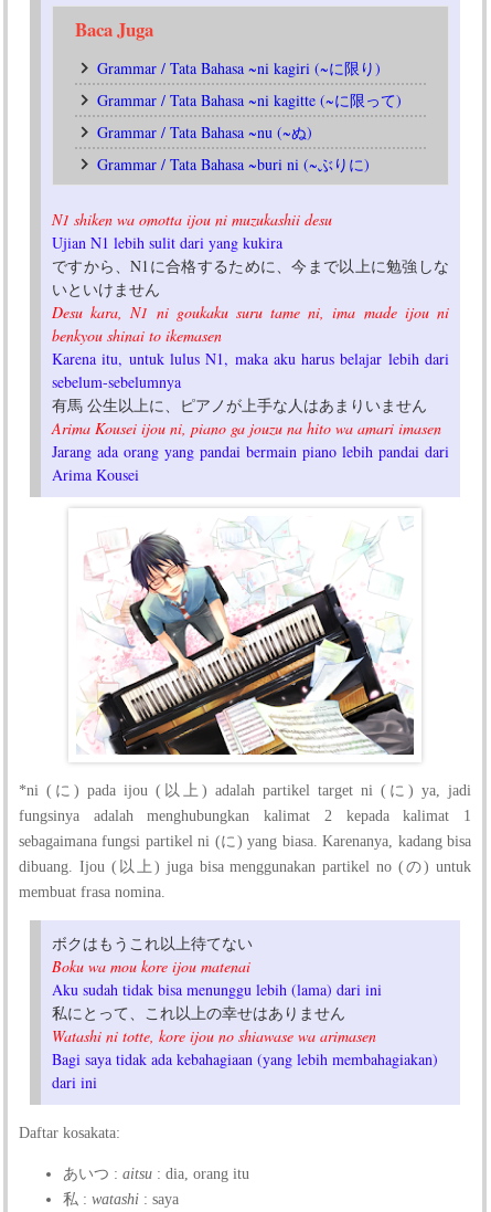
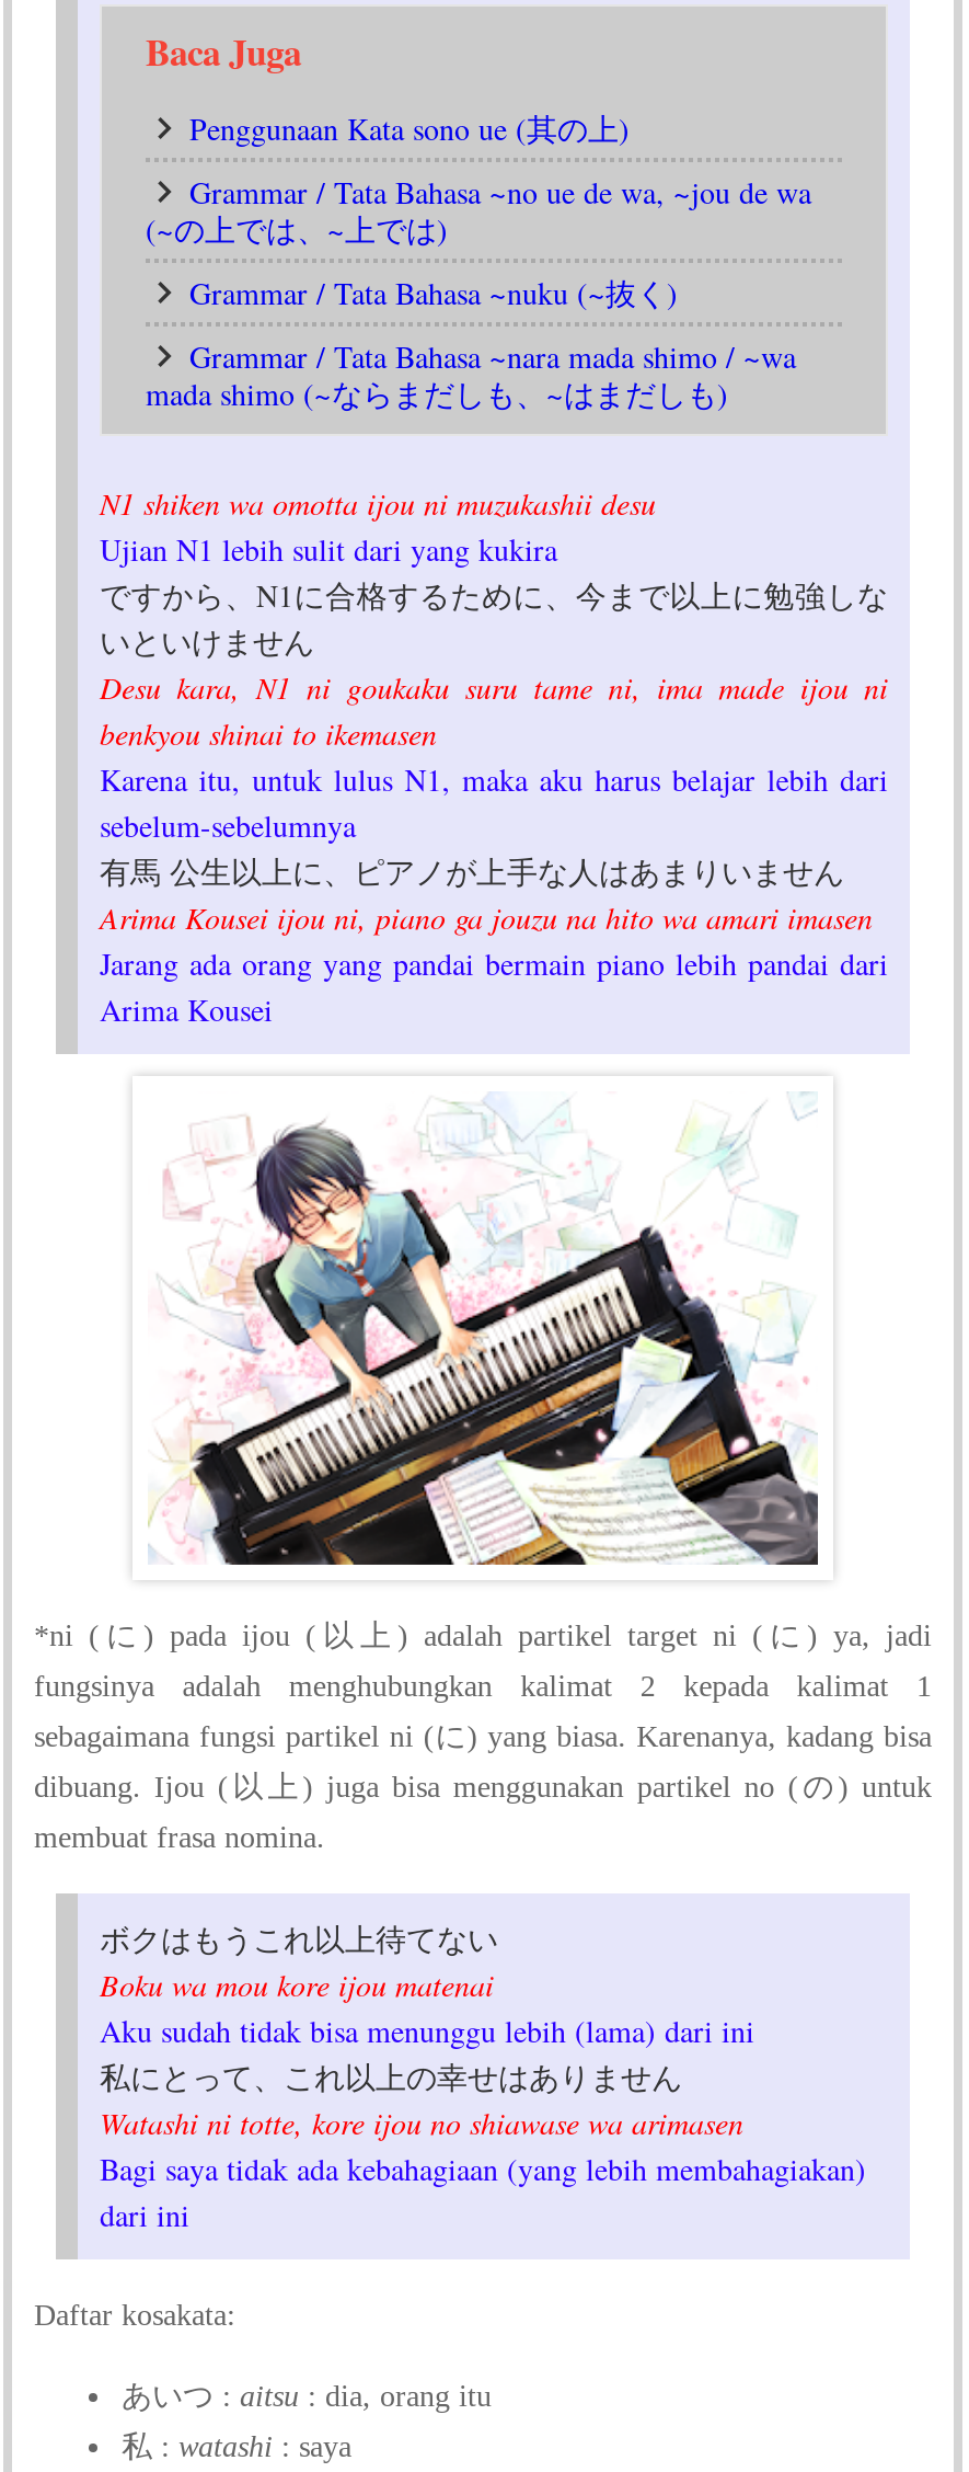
- Grammar / Tata Bahasa ~ni kagiri (~に限り)
+ Penggunaan Kata sono ue (其の上)

- Grammar / Tata Bahasa ~ni kagitte (~に限って)
+ Grammar / Tata Bahasa ~no ue de wa, ~jou de wa
+ (~の上では、~上では)

- Grammar / Tata Bahasa ~nu (~ぬ)
+ Grammar / Tata Bahasa ~nuku (~抜く)

- Grammar / Tata Bahasa ~buri ni (~ぶりに)
+ Grammar / Tata Bahasa ~nara mada shimo / ~wa
+ mada shimo (~ならまだしも、~はまだしも)
